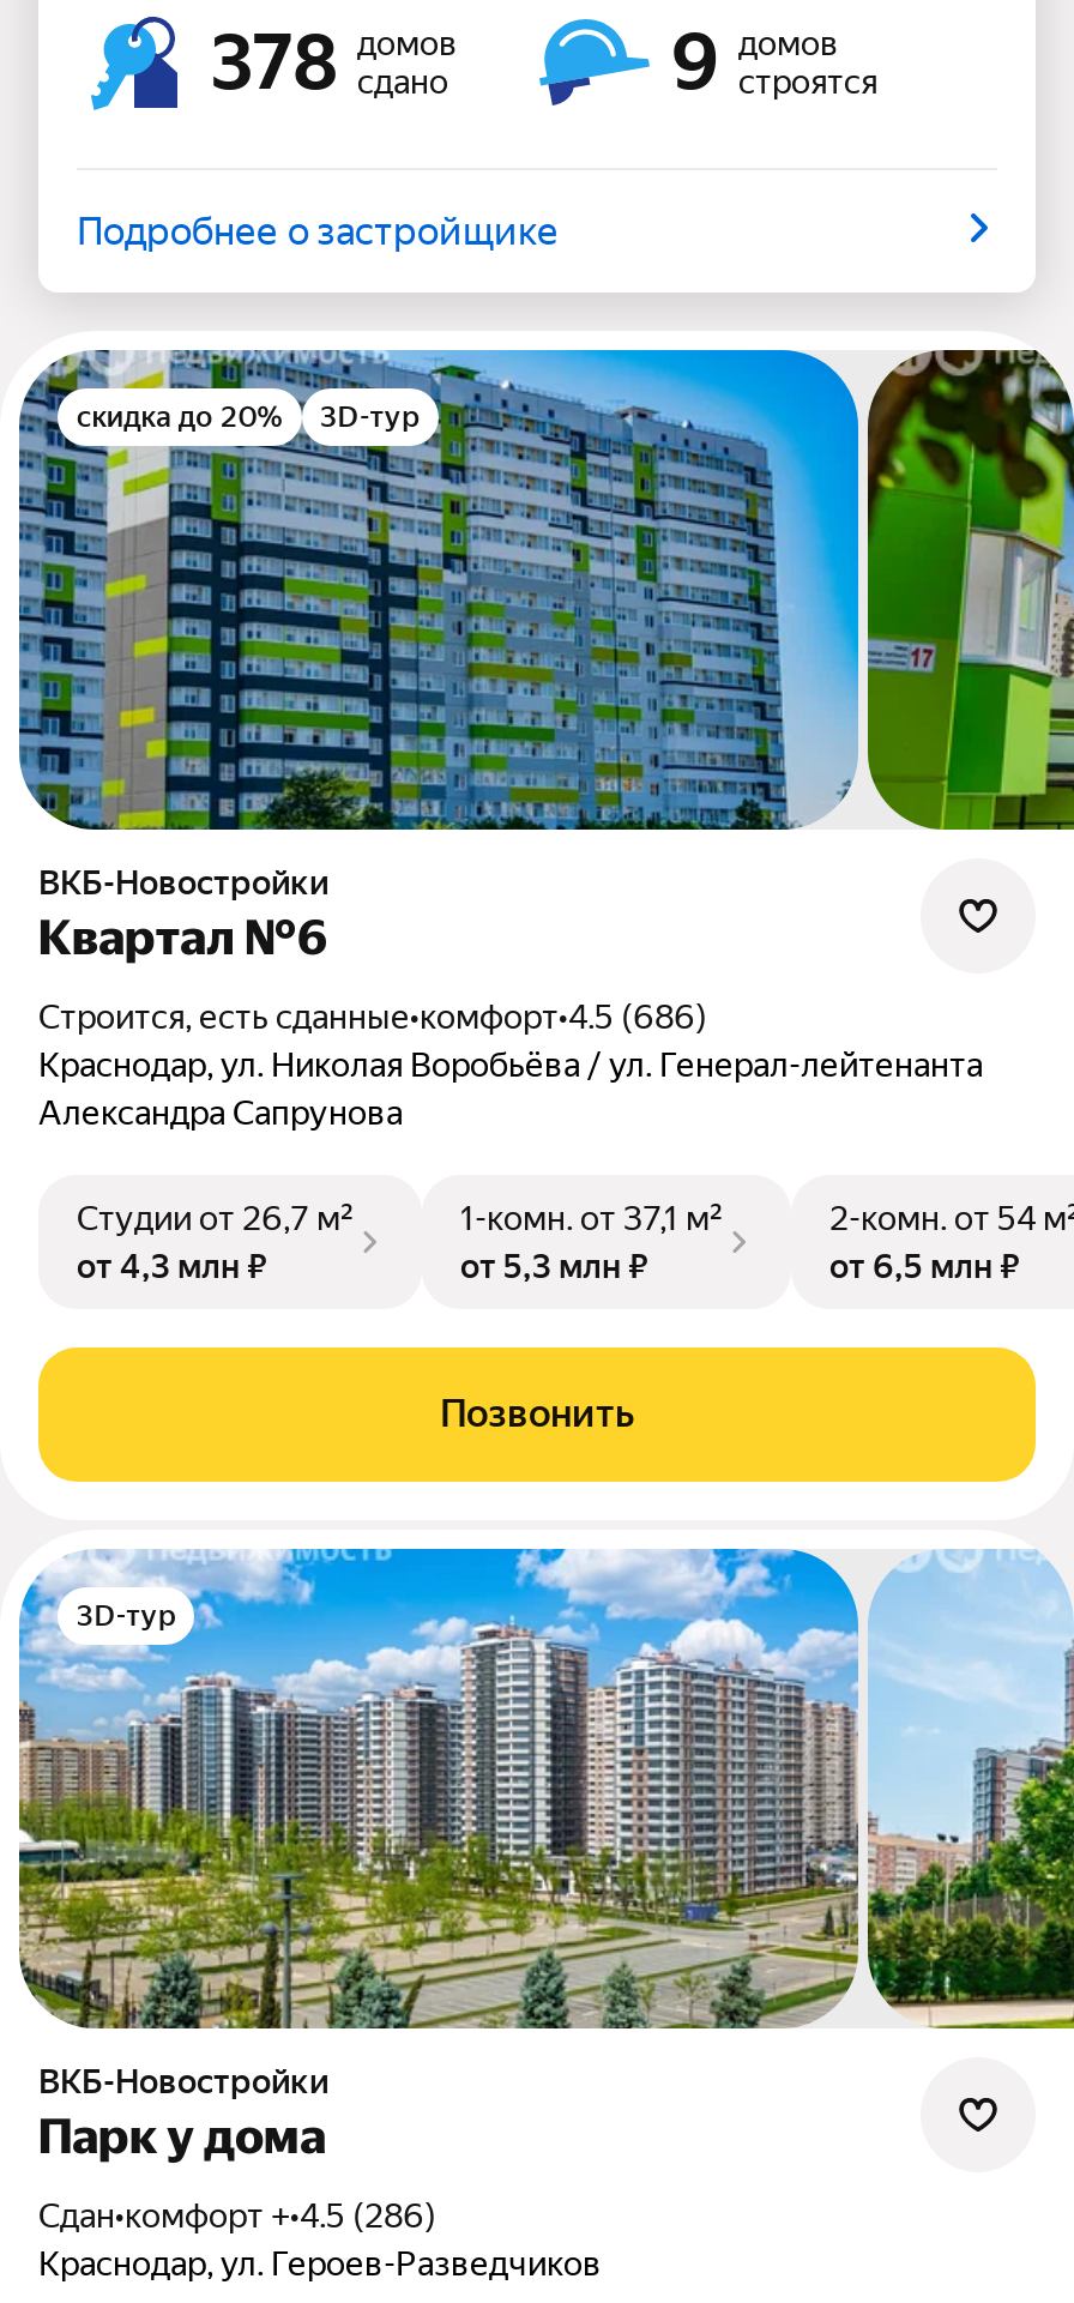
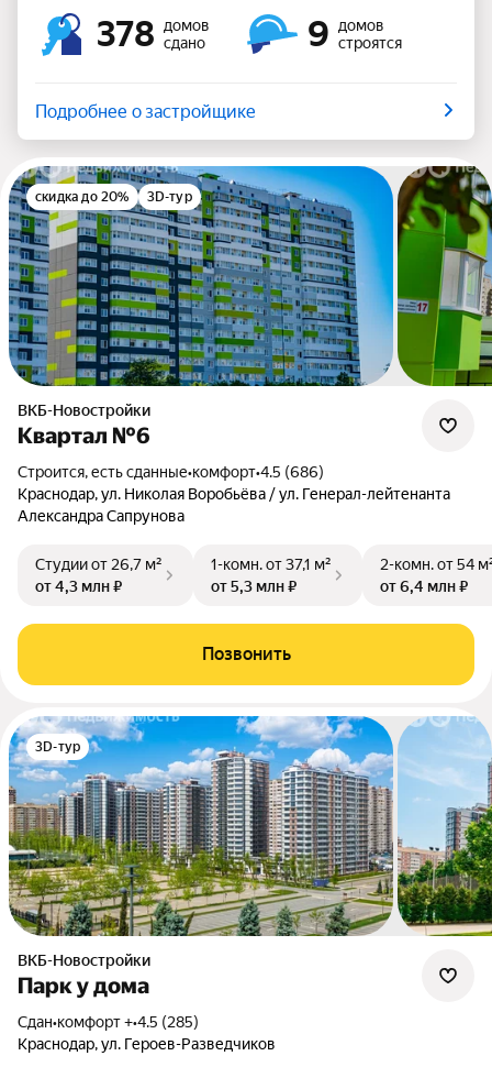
- от 6,5 млн ₽
+ от 6,4 млн ₽

- Сдан•комфорт +•4.5 (286)
+ Сдан•комфорт +•4.5 (285)
